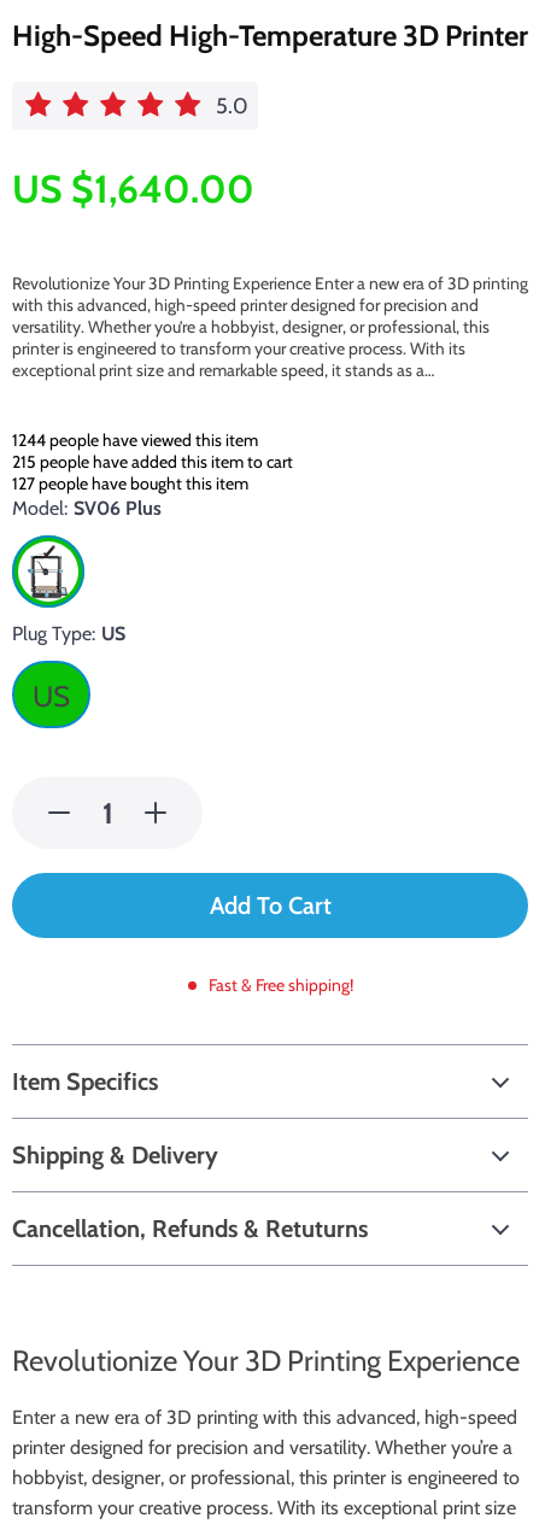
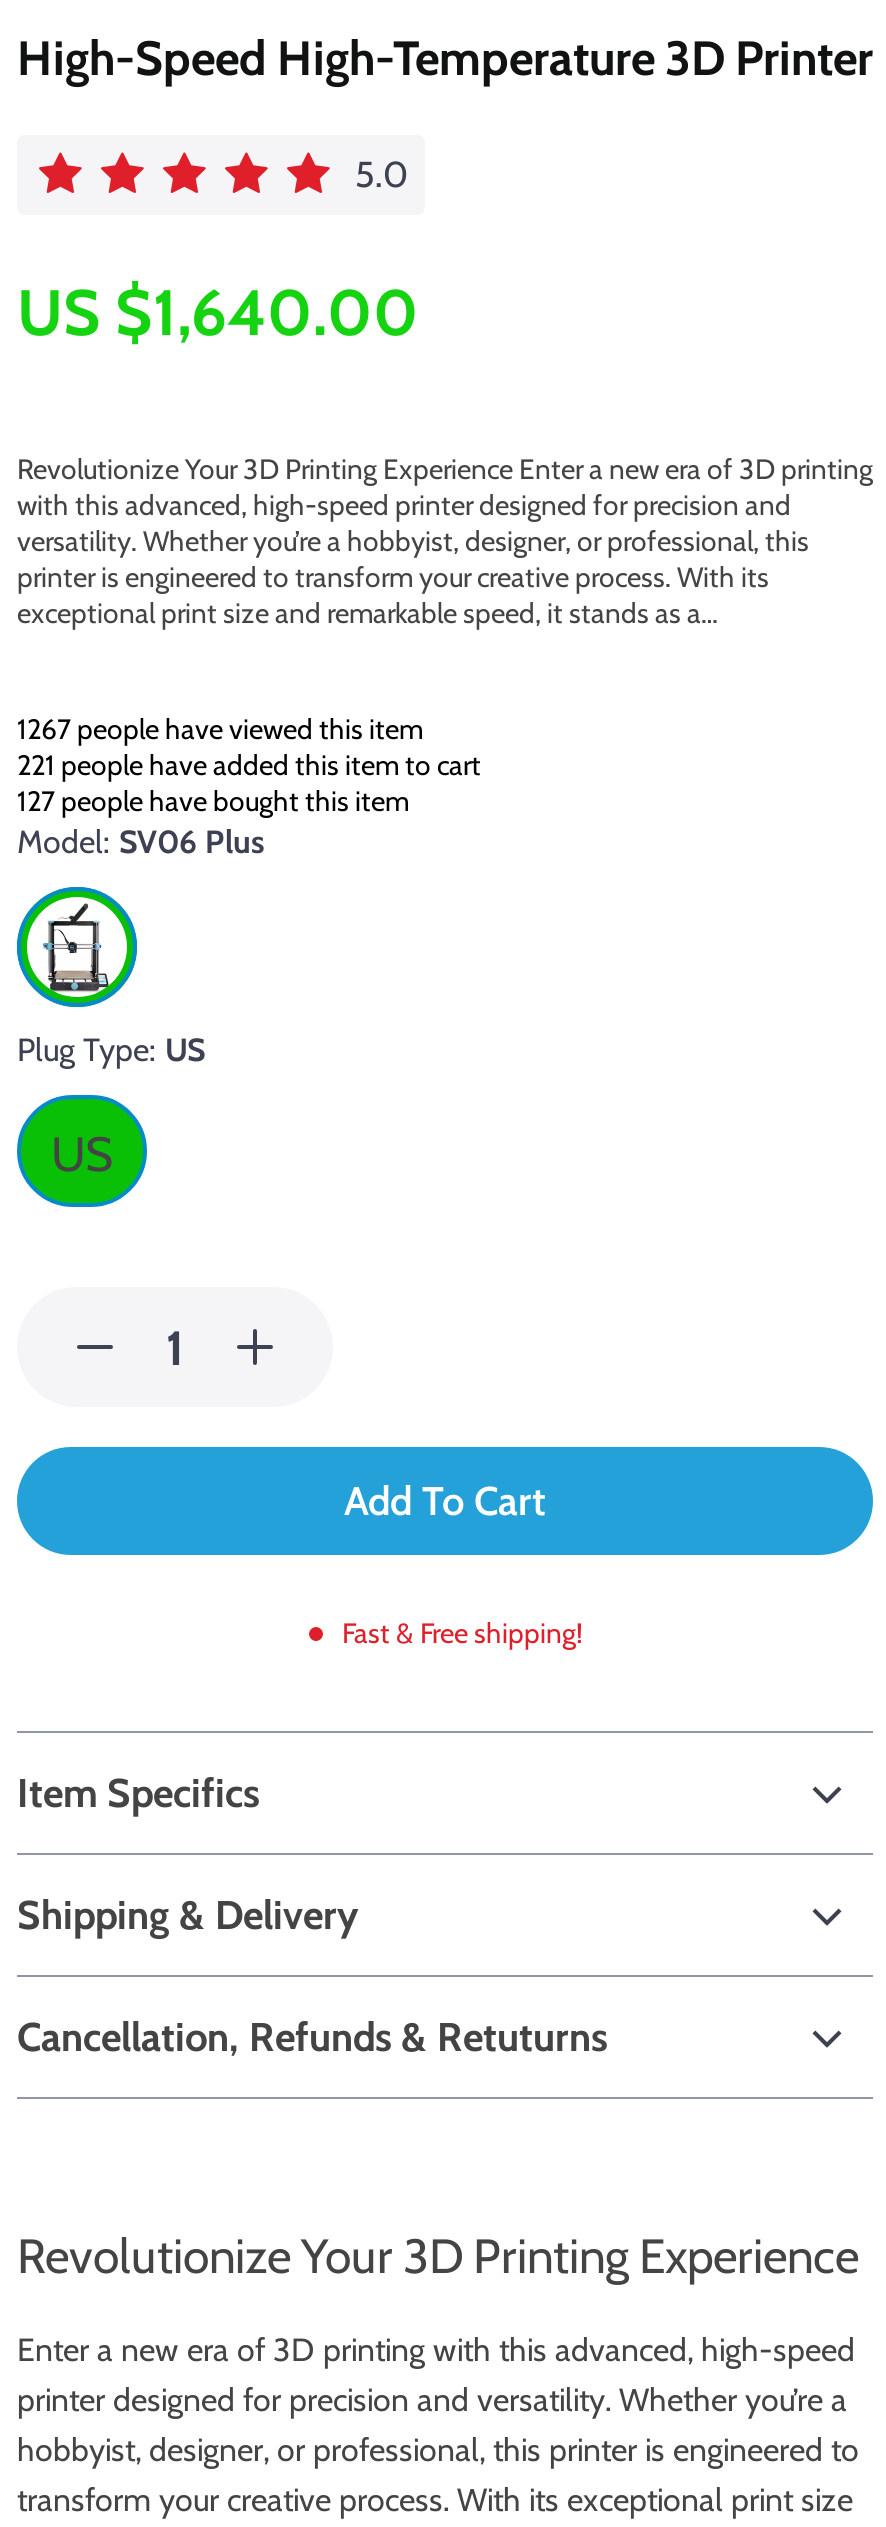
- 1244 people have viewed this item
+ 1267 people have viewed this item

- 215 people have added this item to cart
+ 221 people have added this item to cart
